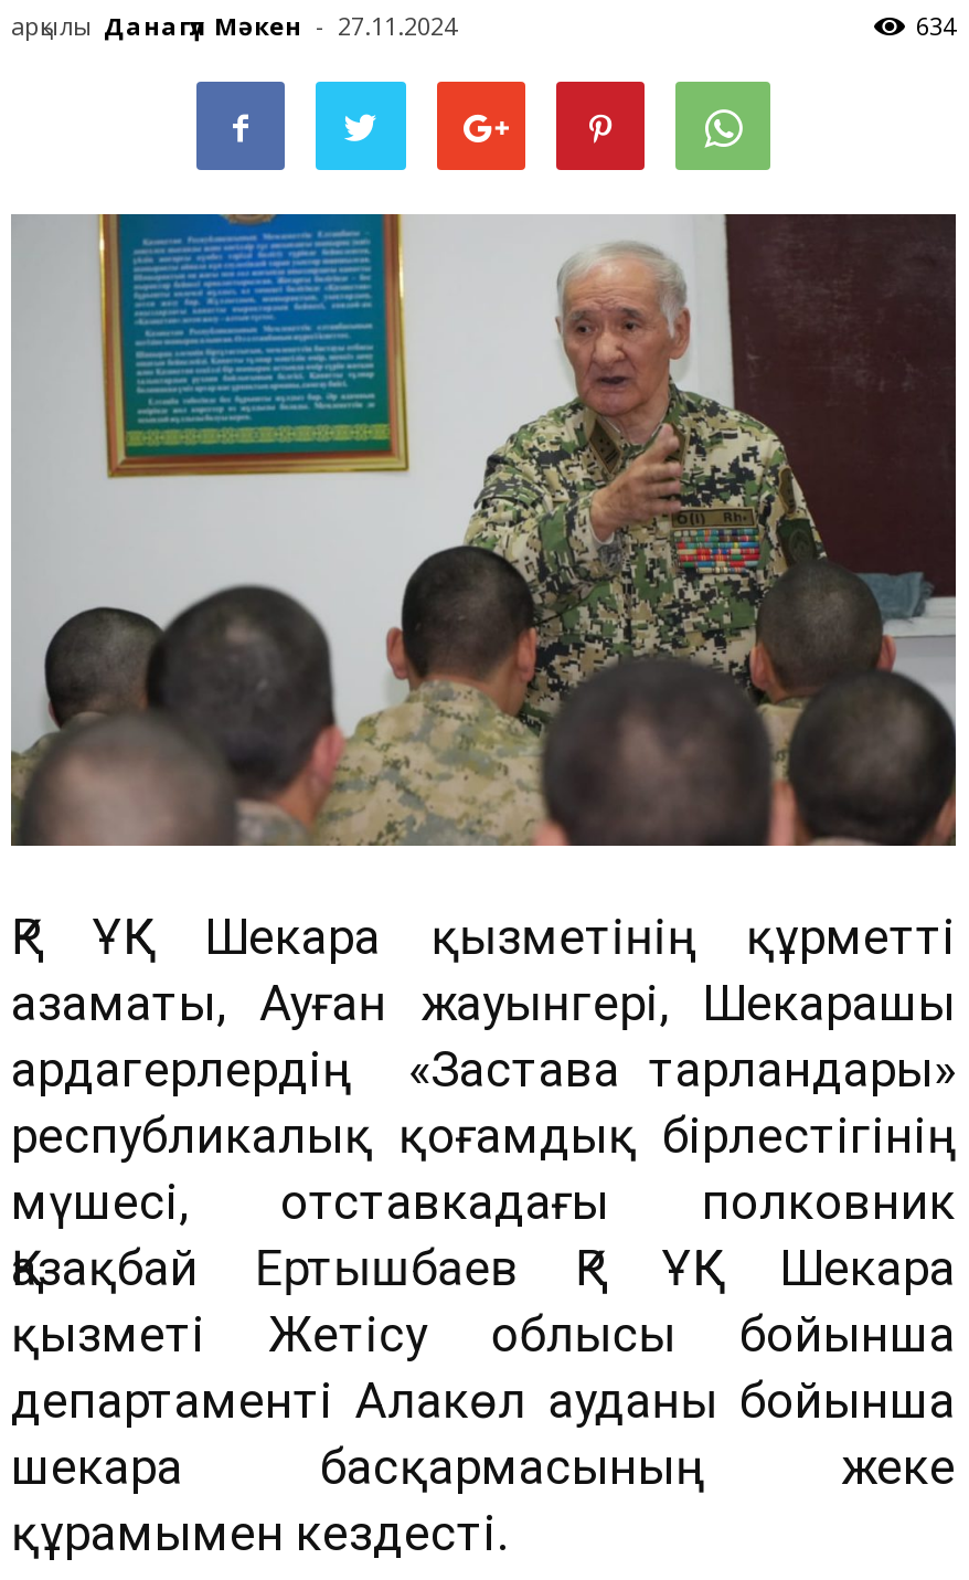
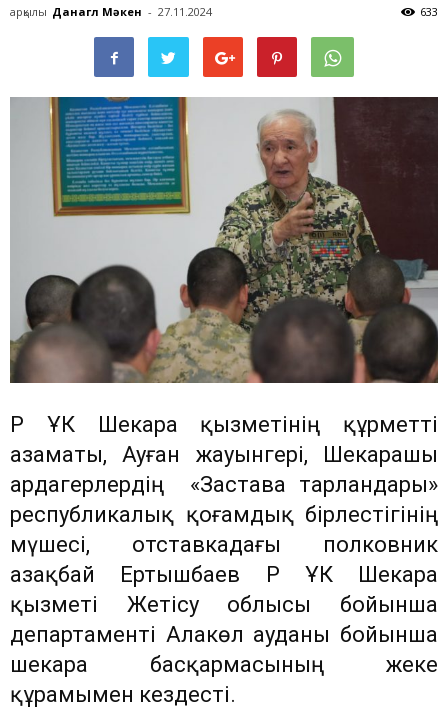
- 634
+ 633
